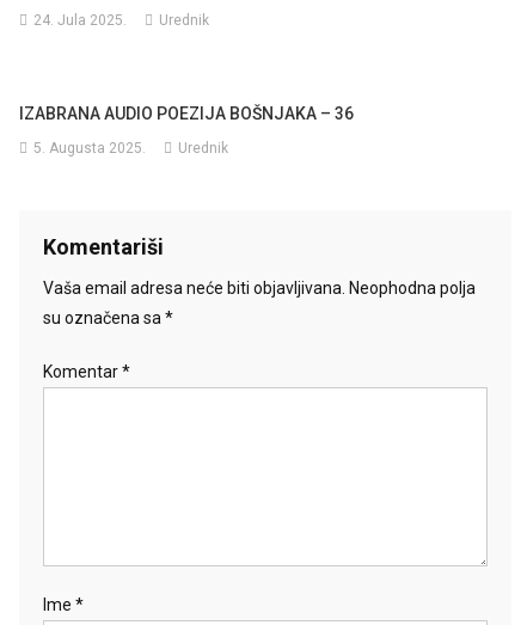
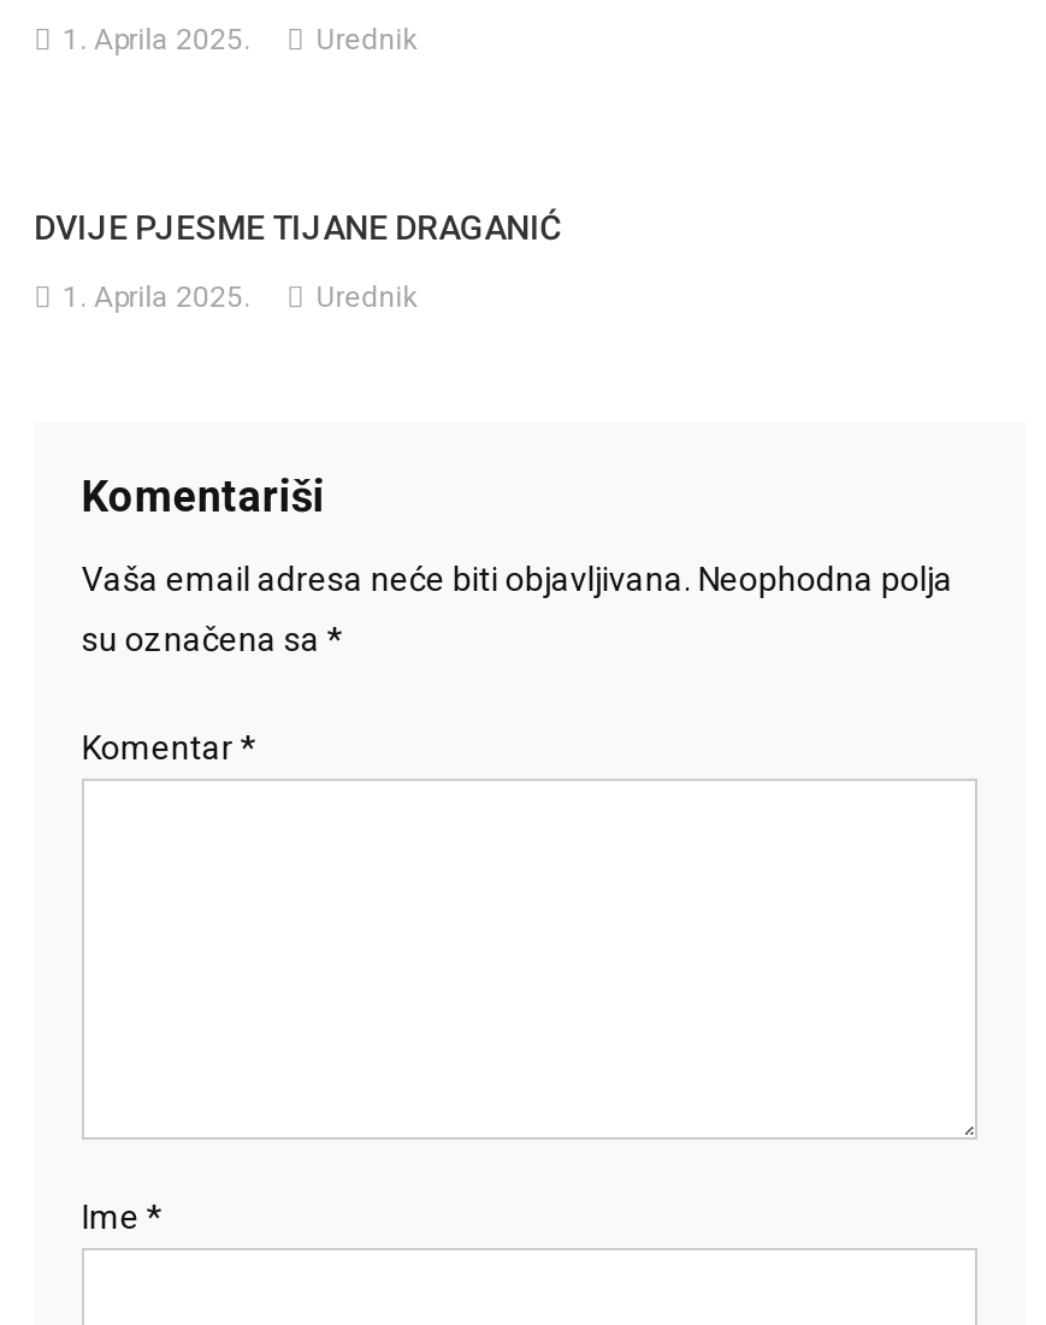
- 24. Jula 2025. Urednik
+ 1. Aprila 2025. Urednik

- IZABRANA AUDIO POEZIJA BOŠNJAKA – 36
+ DVIJE PJESME TIJANE DRAGANIĆ

- 5. Augusta 2025. Urednik
+ 1. Aprila 2025. Urednik
